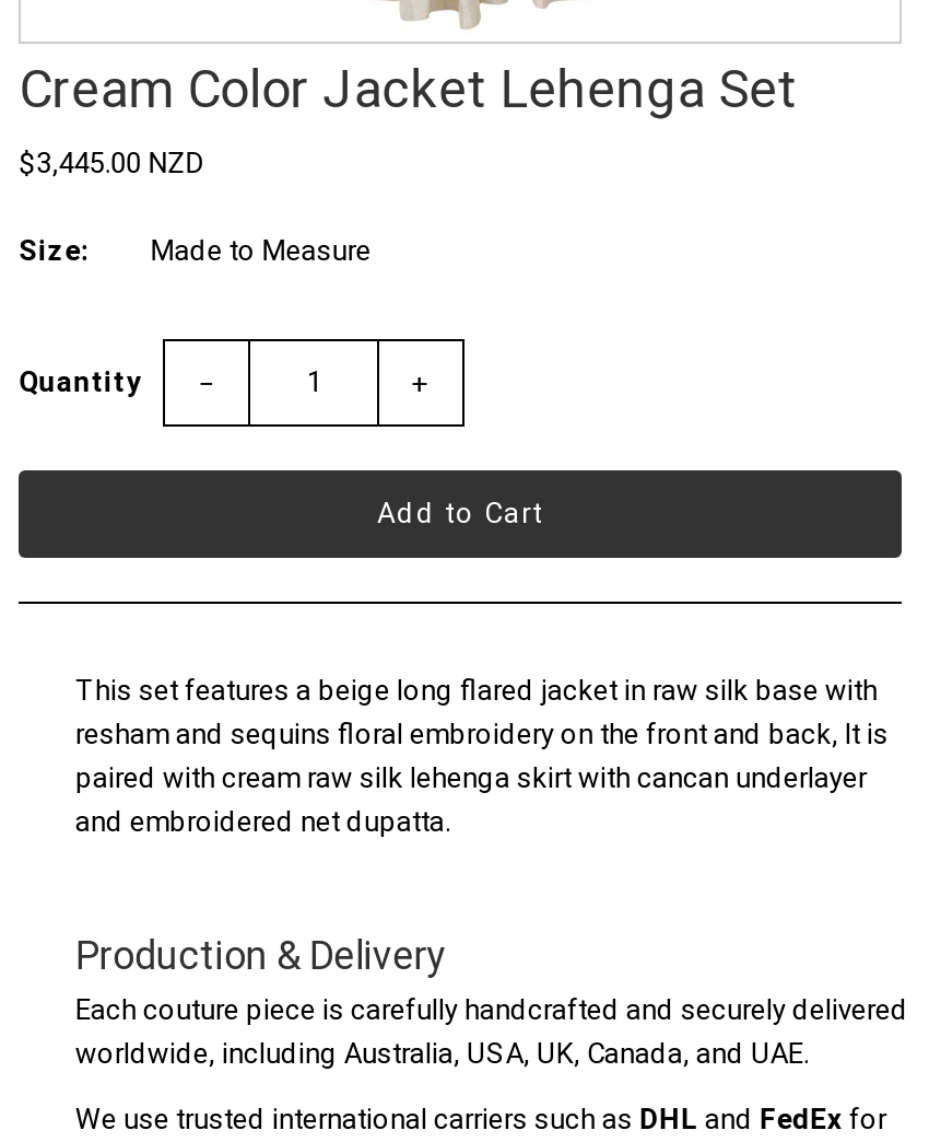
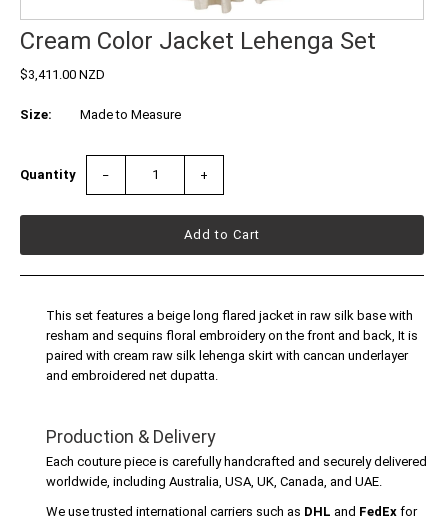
- $3,445.00 NZD
+ $3,411.00 NZD
